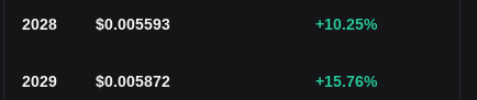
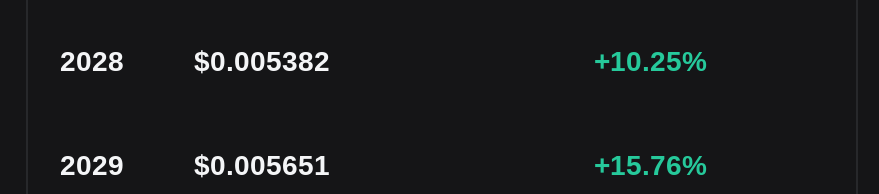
- $0.005593
+ $0.005382

- $0.005872
+ $0.005651
